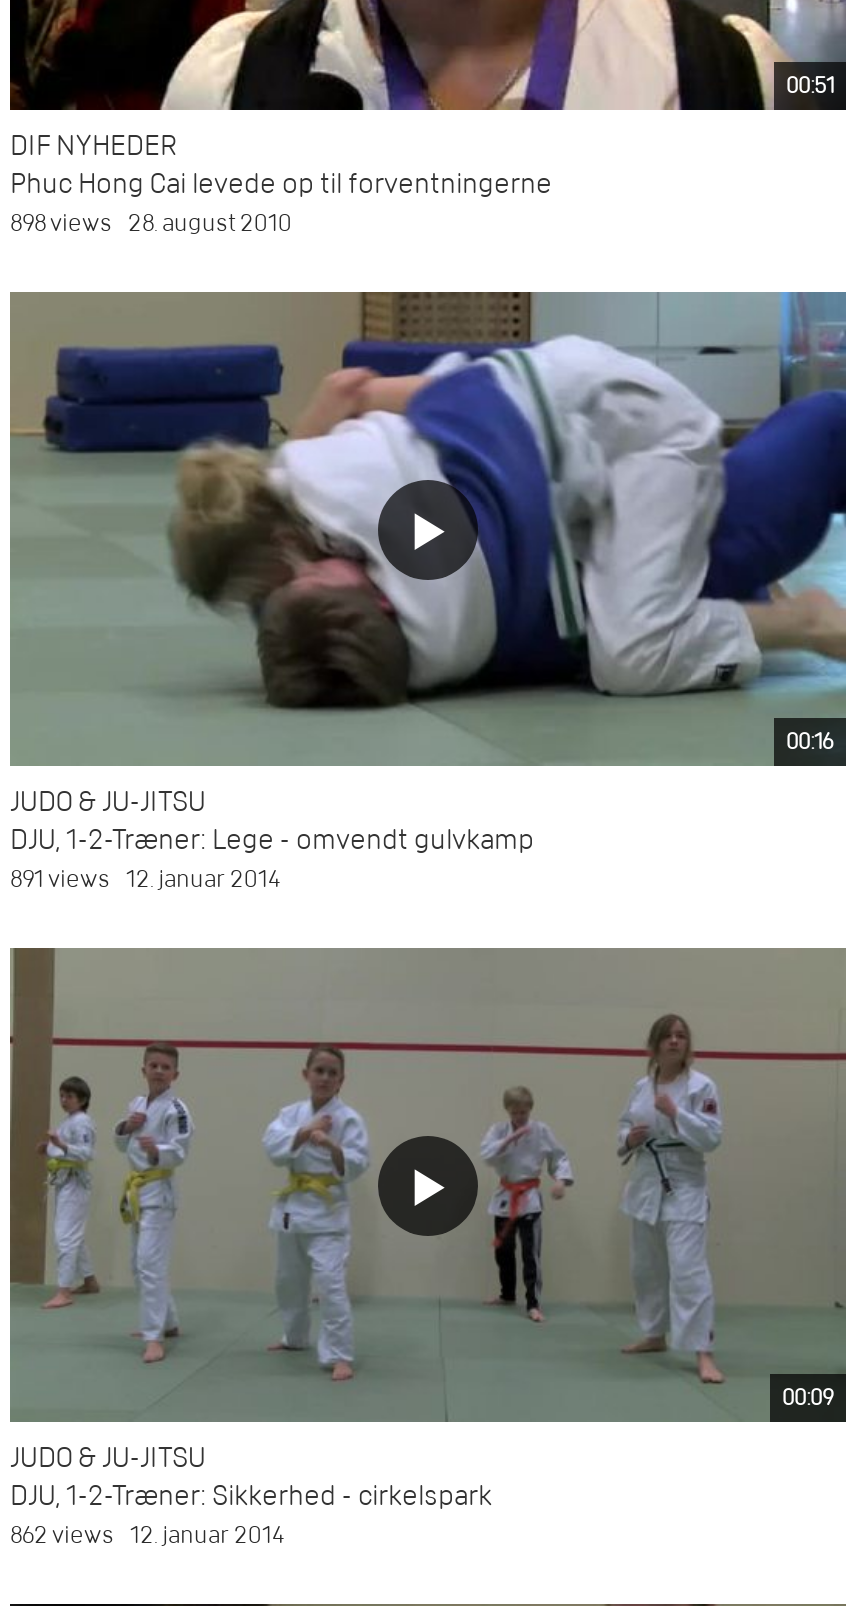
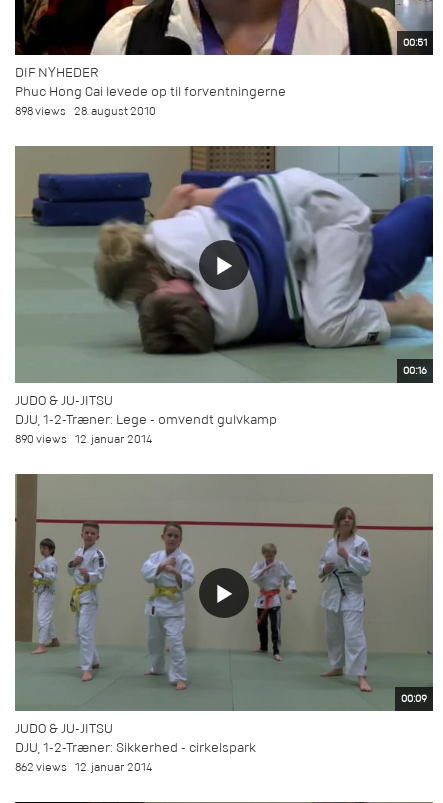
- 891 views 12. januar 2014
+ 890 views 12. januar 2014
